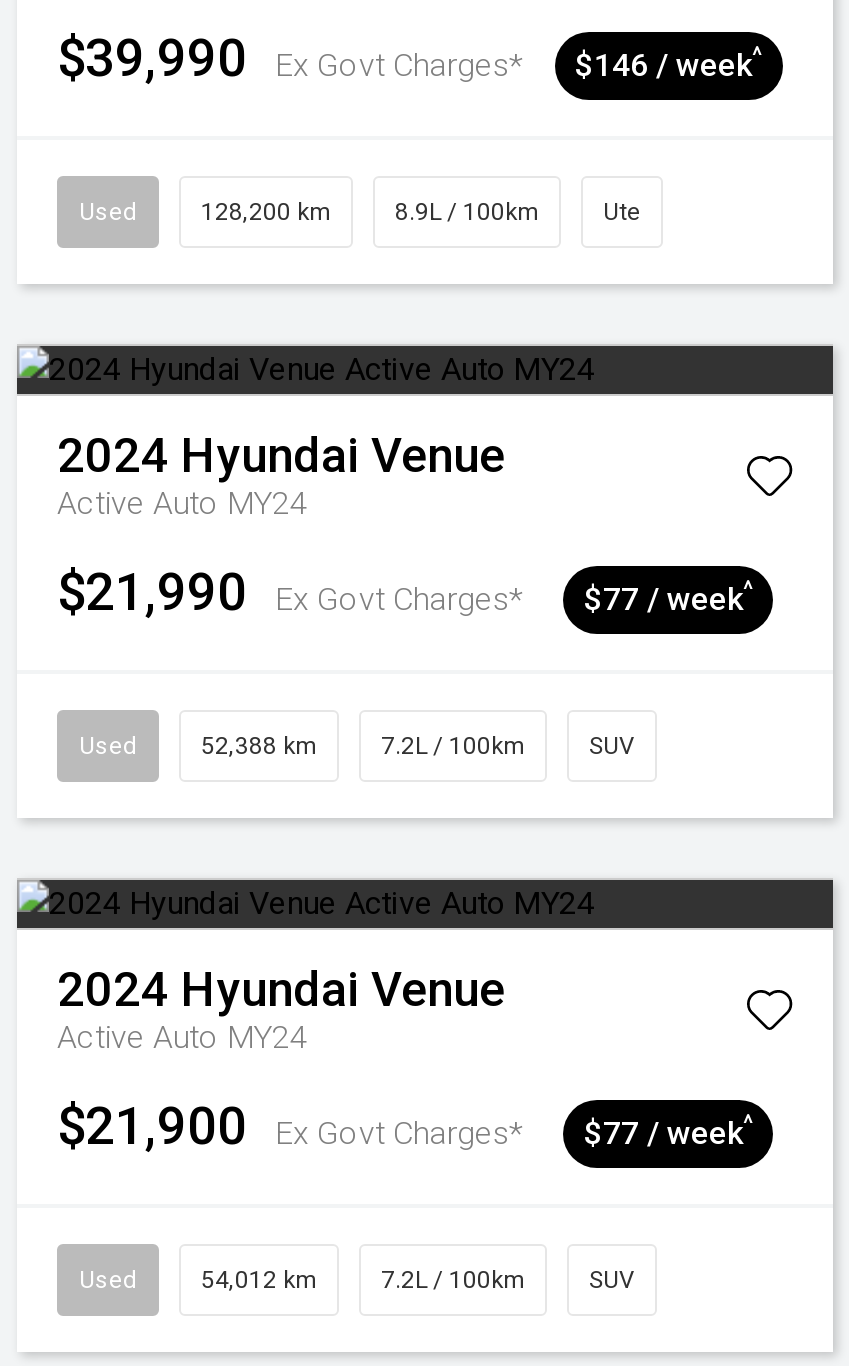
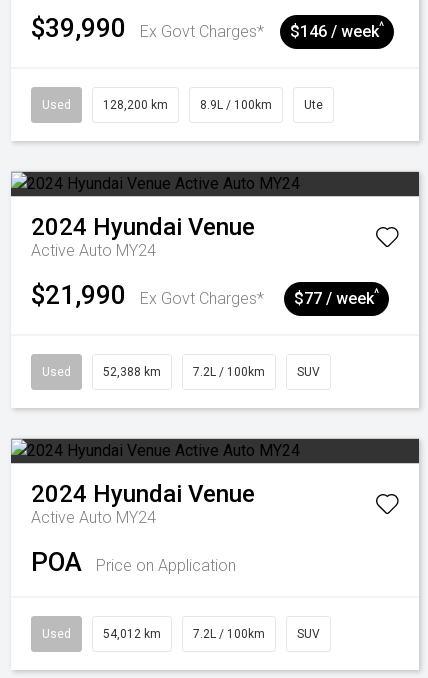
- $21,900
- Ex Govt Charges*
- $77 / week^
+ POA
+ Price on Application
